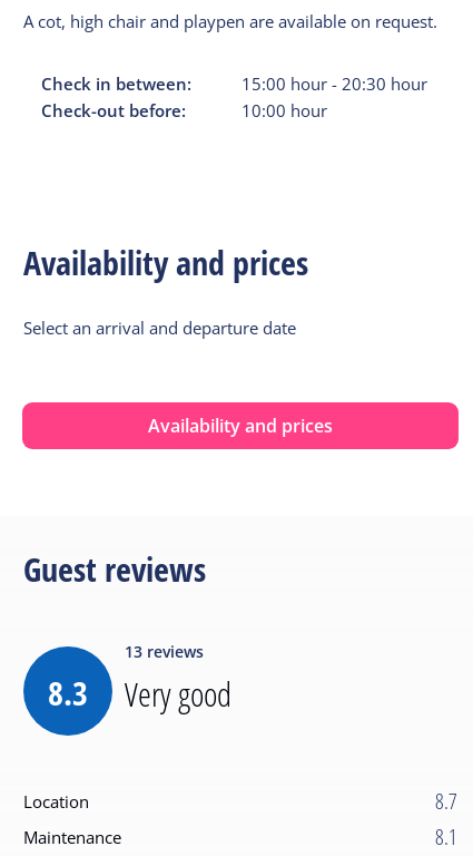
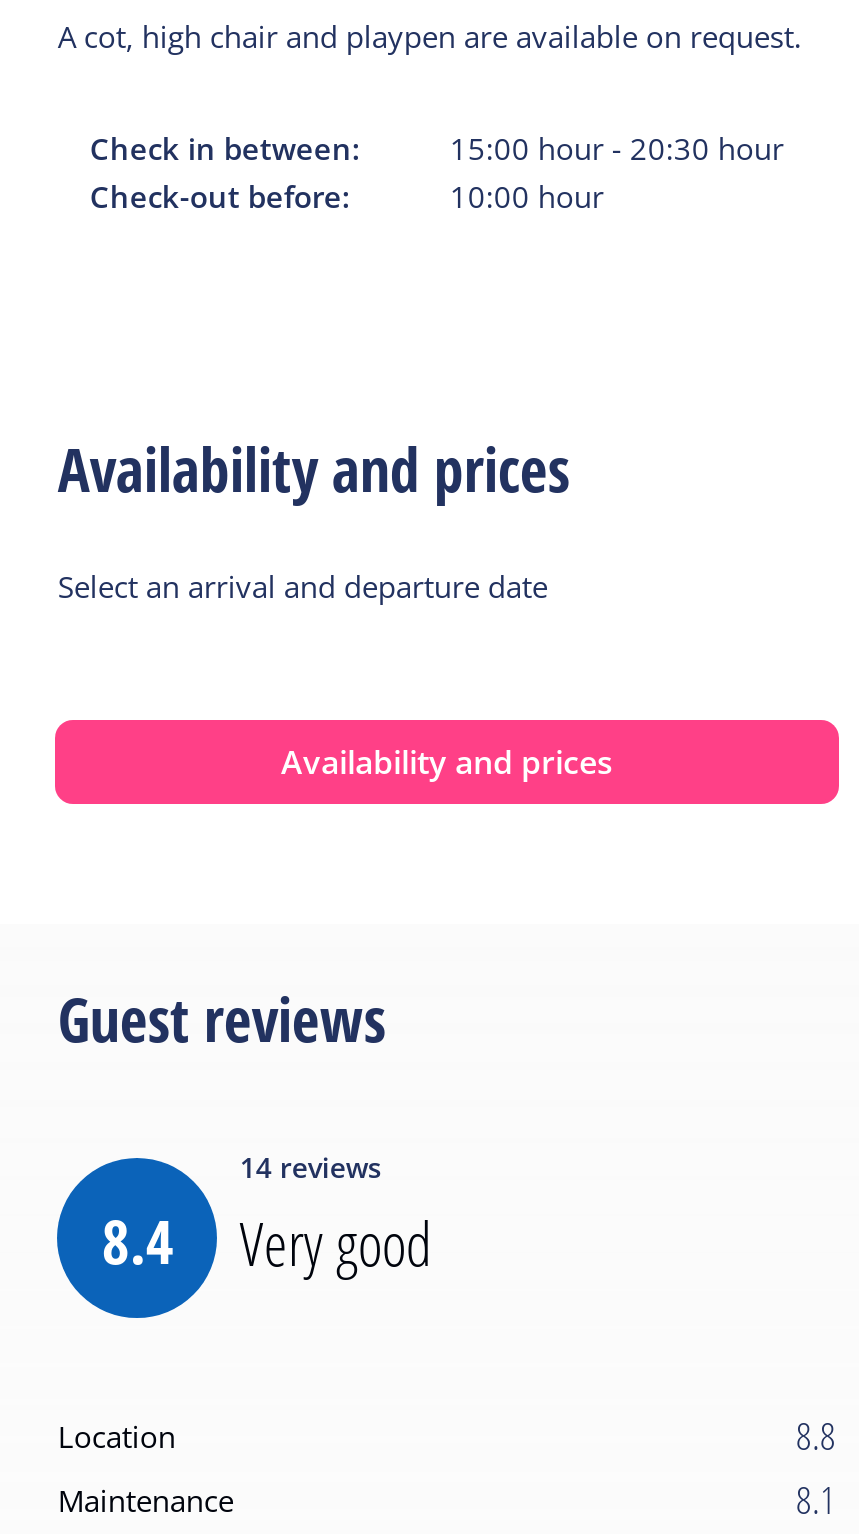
- 13 reviews
+ 14 reviews

- 8.3 Very good
+ 8.4 Very good

- 8.7
+ 8.8
